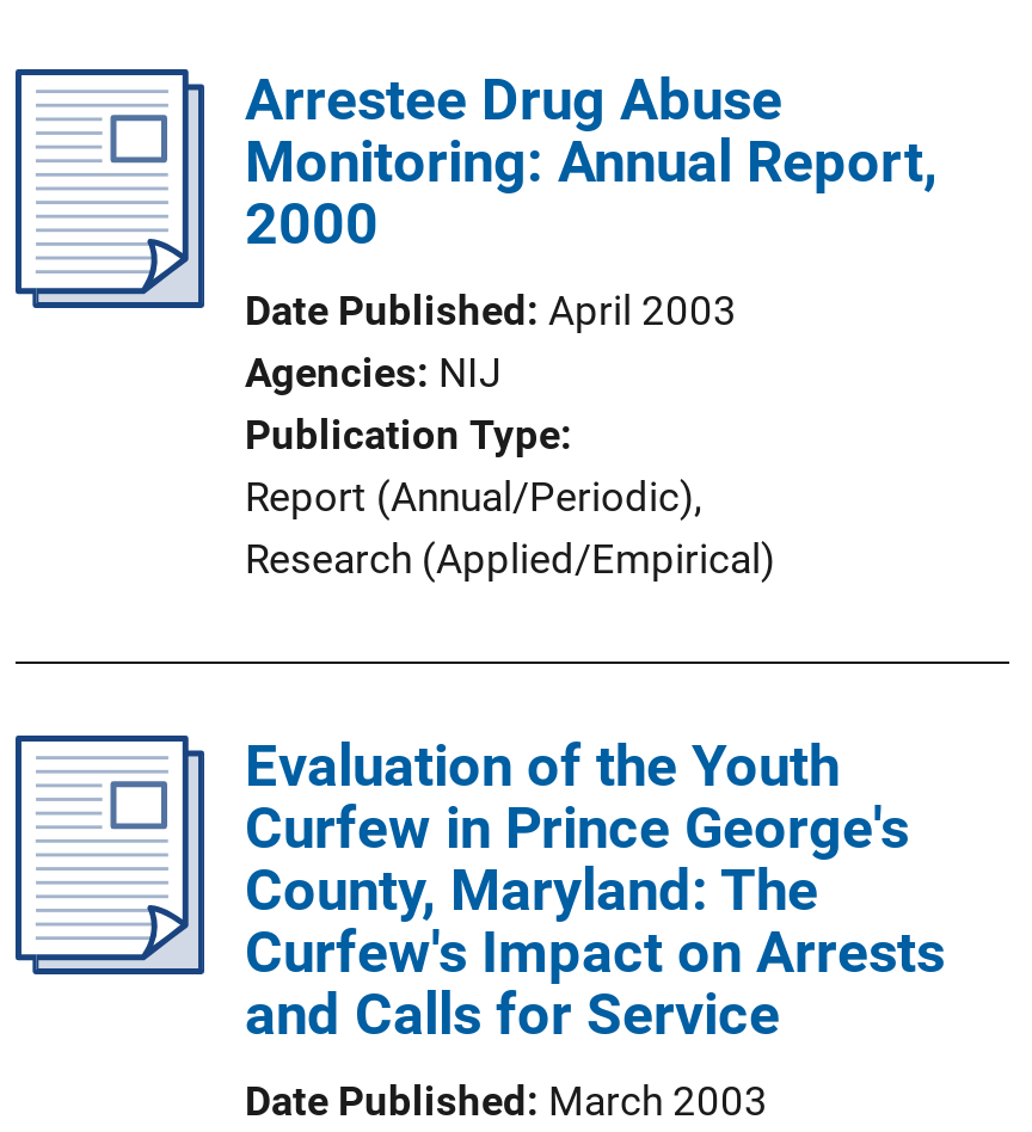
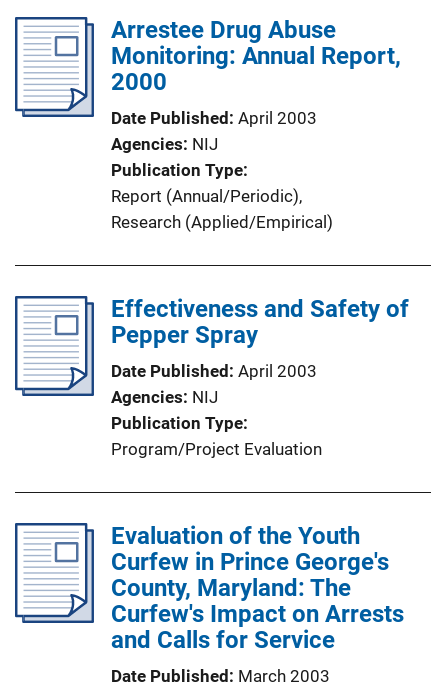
+ Effectiveness and Safety of
+ Pepper Spray
+ Date Published April 2003
+ Agencies NIJ
+ Publication Type
+ Program/Project Evaluation
